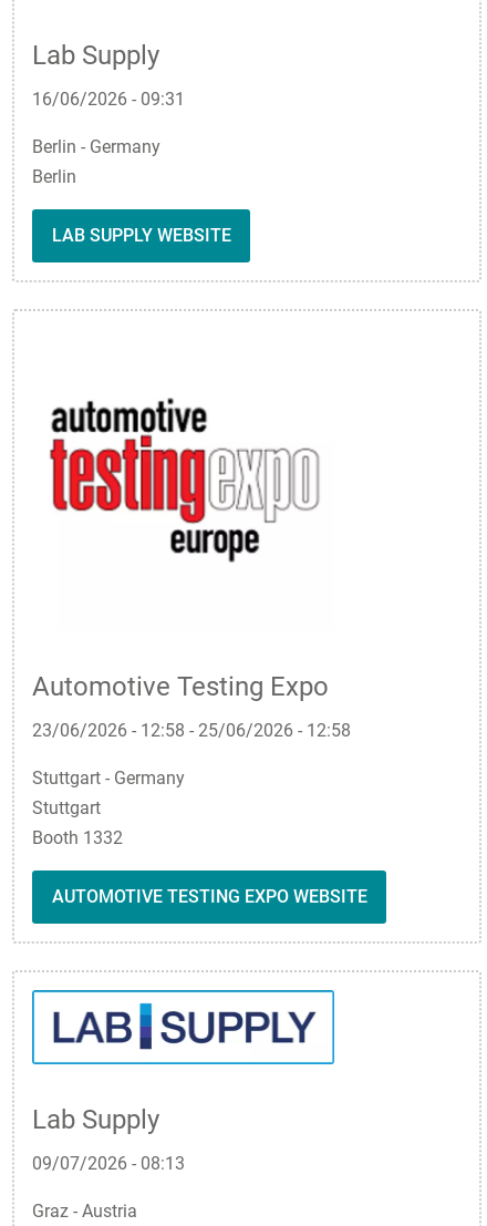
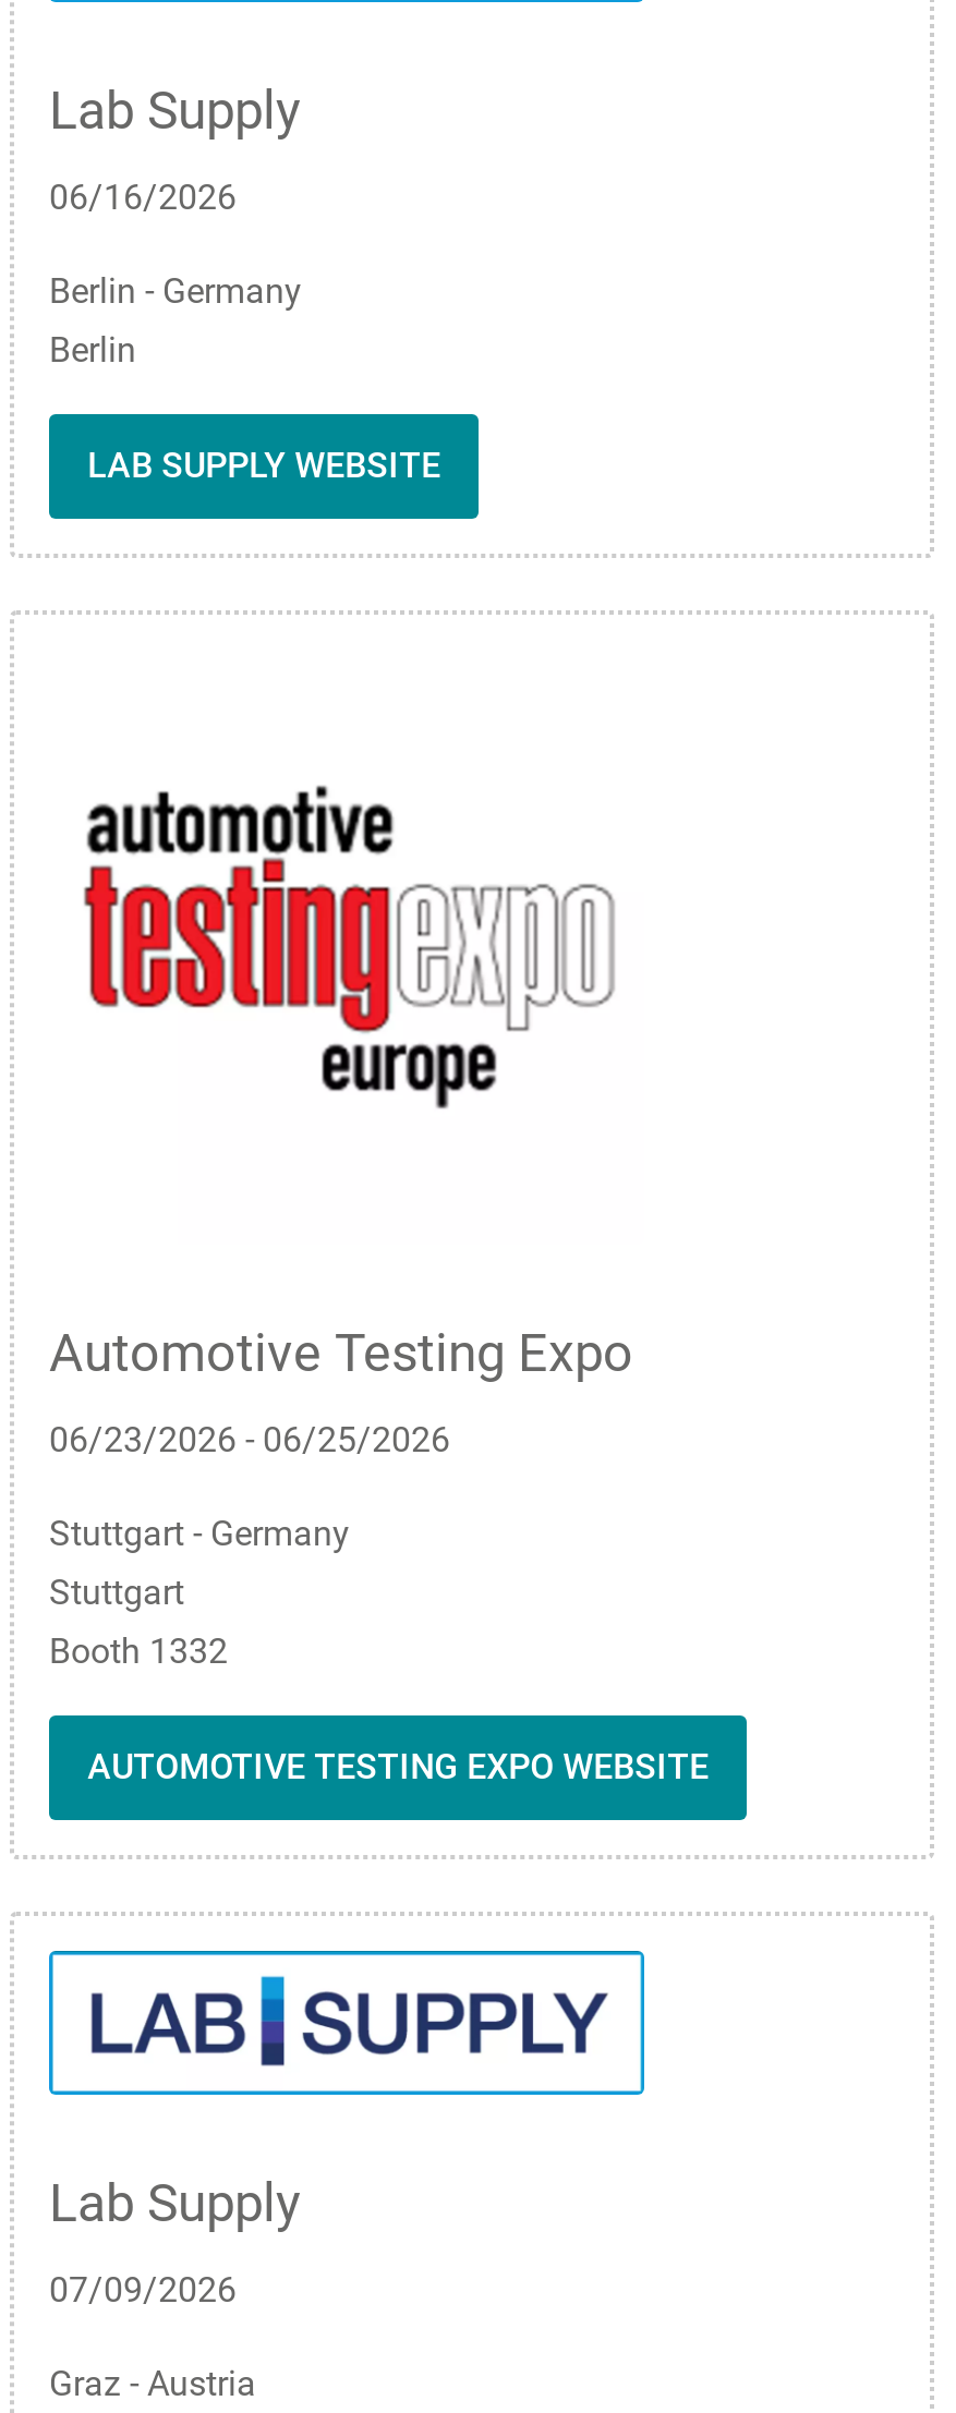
- 16/06/2026 - 09:31
+ 06/16/2026

- 23/06/2026 - 12:58 - 25/06/2026 - 12:58
+ 06/23/2026 - 06/25/2026

- 09/07/2026 - 08:13
+ 07/09/2026
